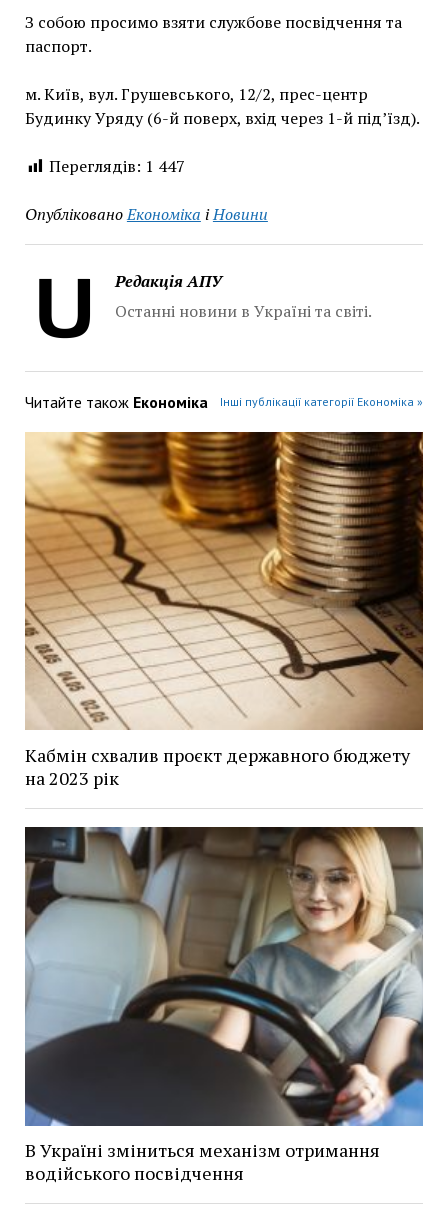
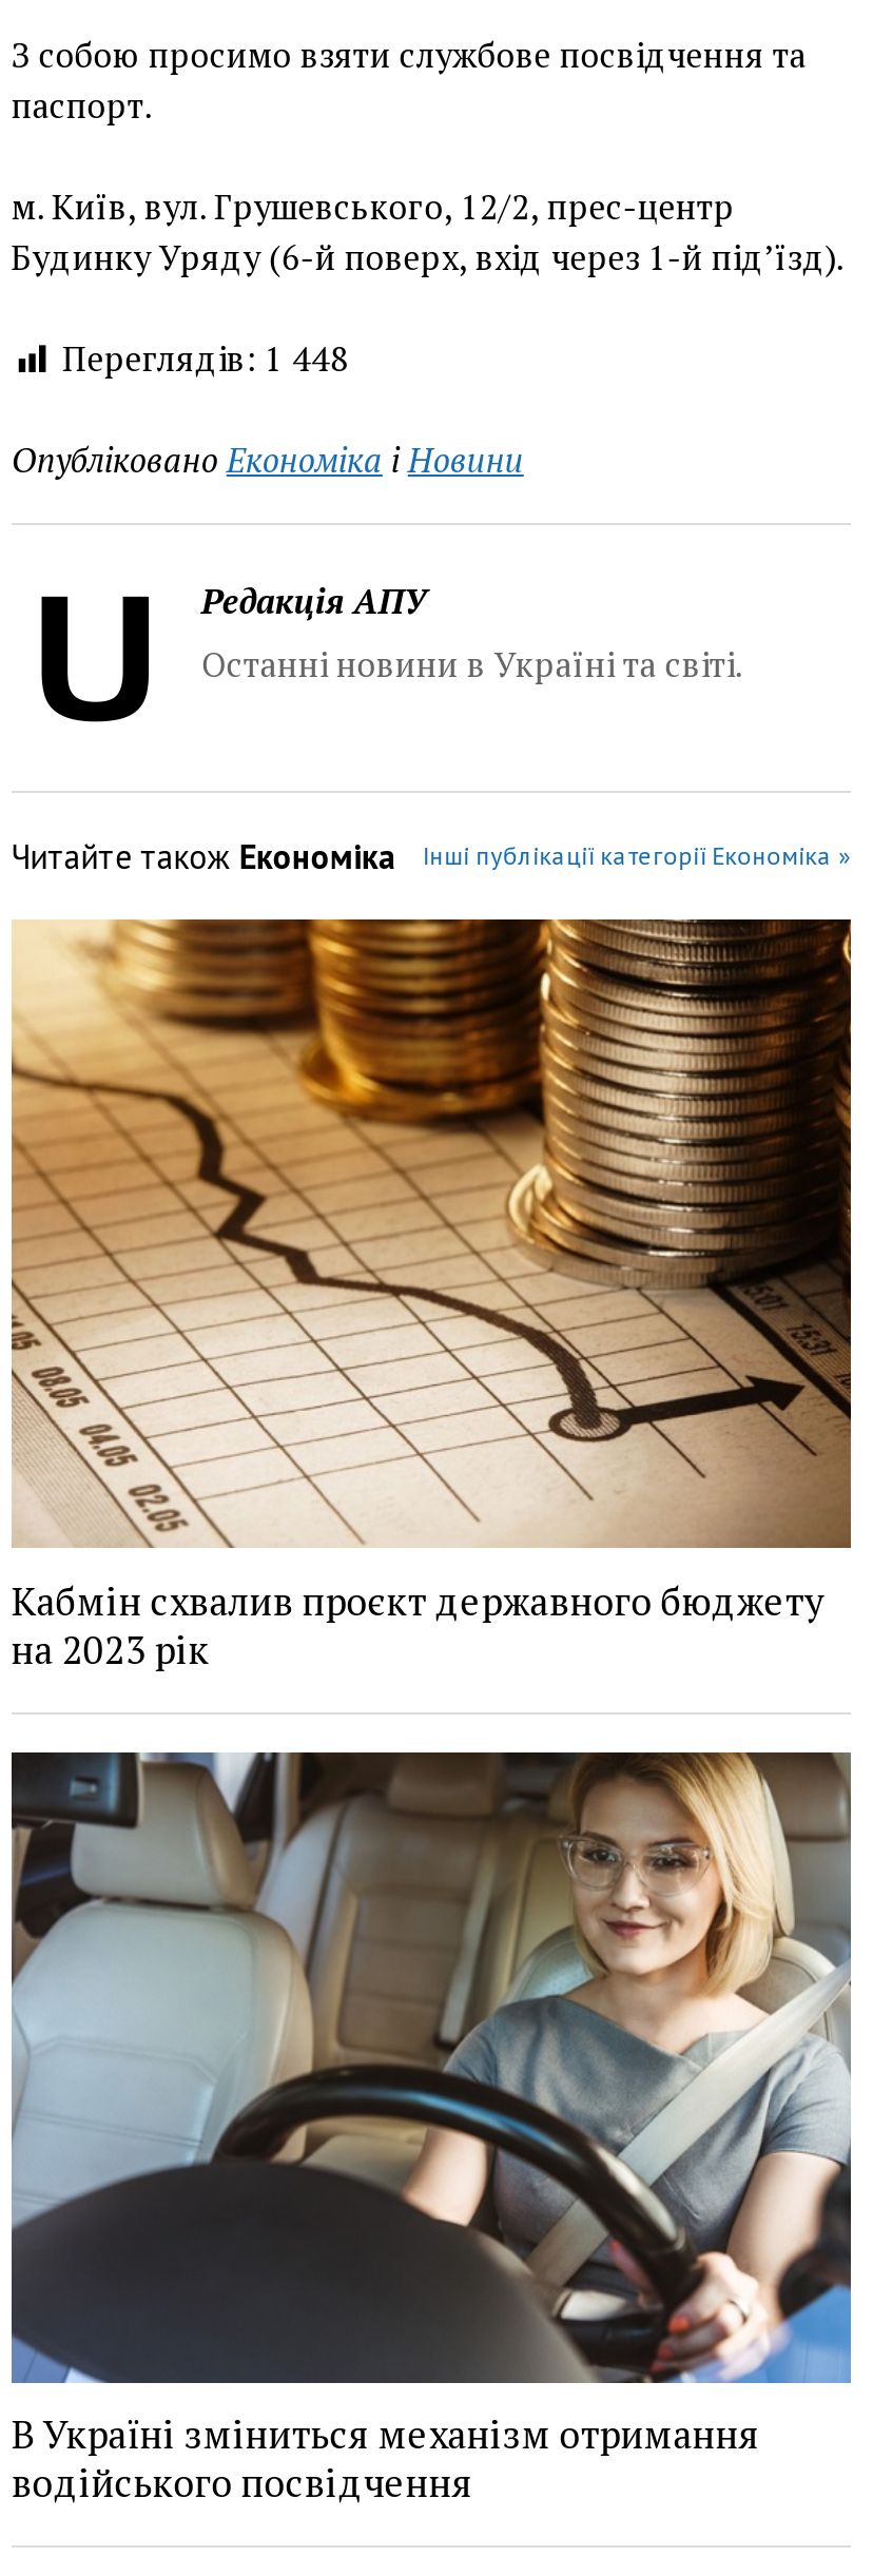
- Переглядів: 1 447
+ Переглядів: 1 448
